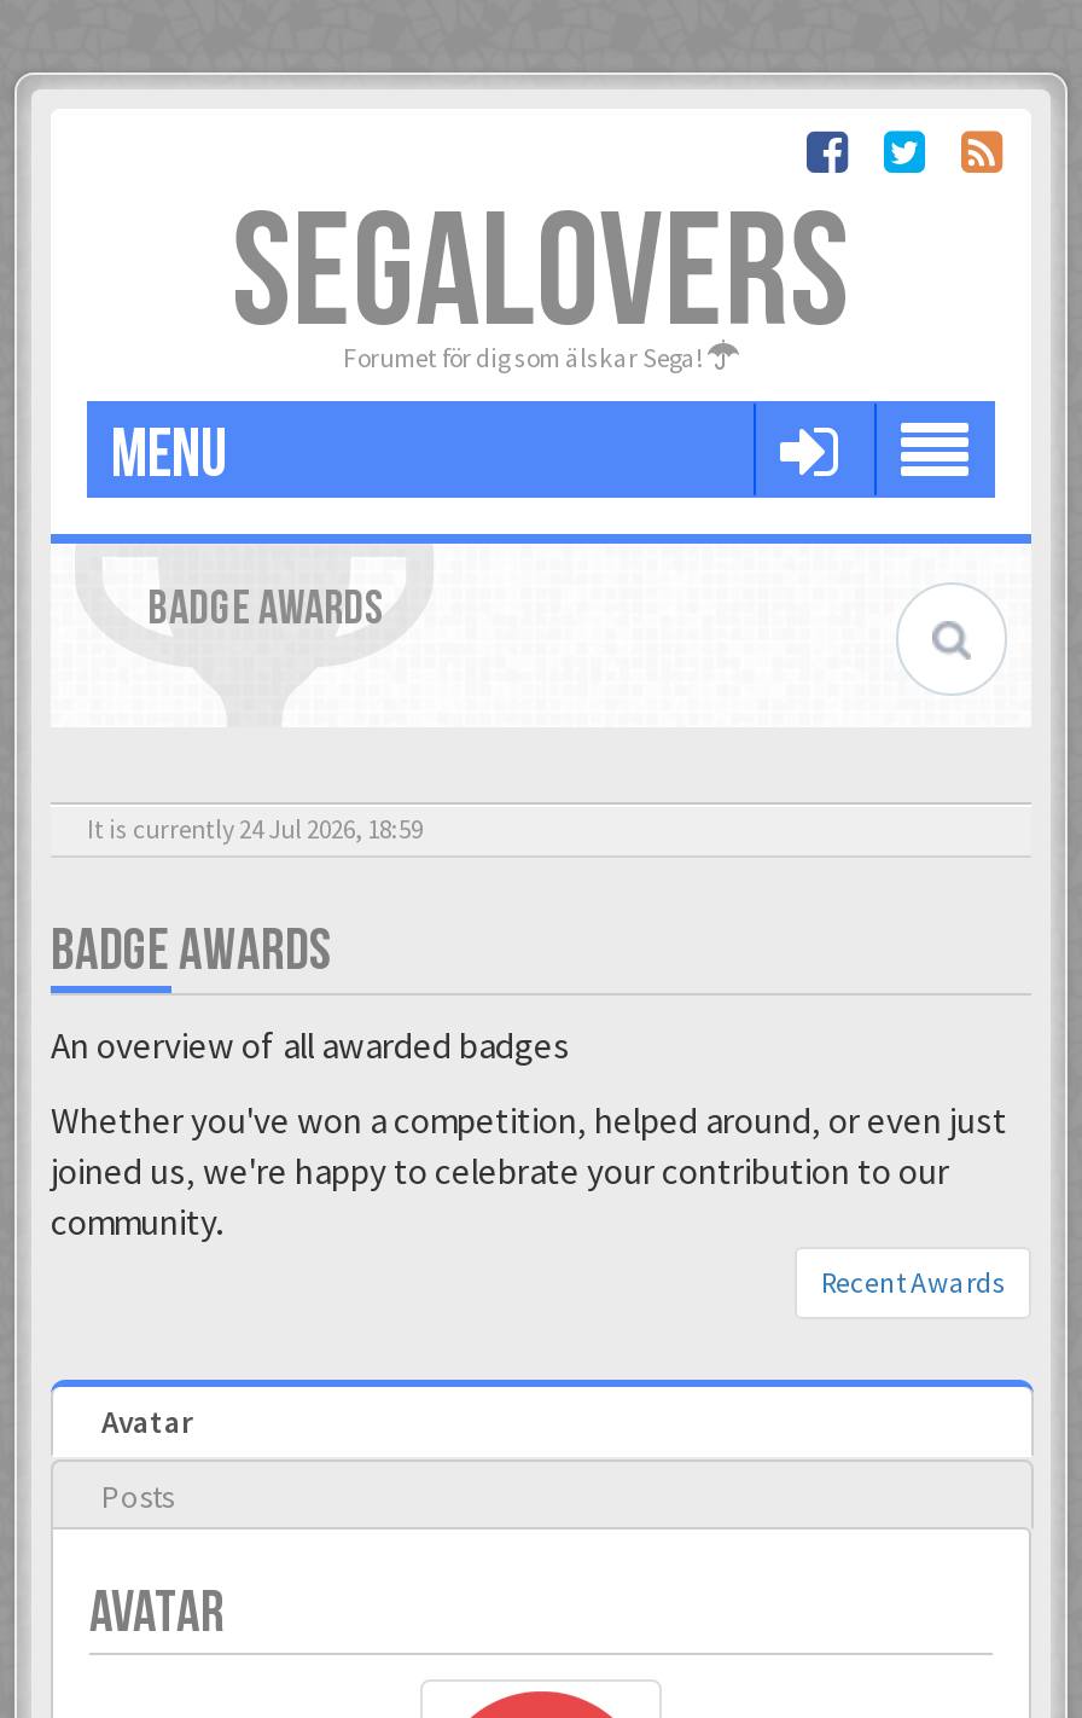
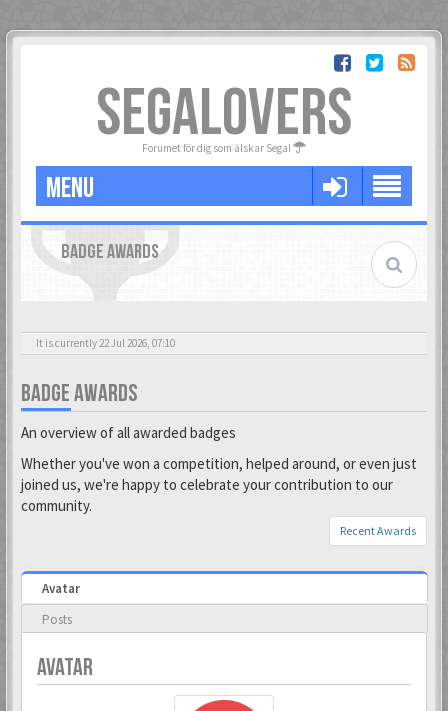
- It is currently 24 Jul 2026, 18:59
+ It is currently 22 Jul 2026, 07:10
